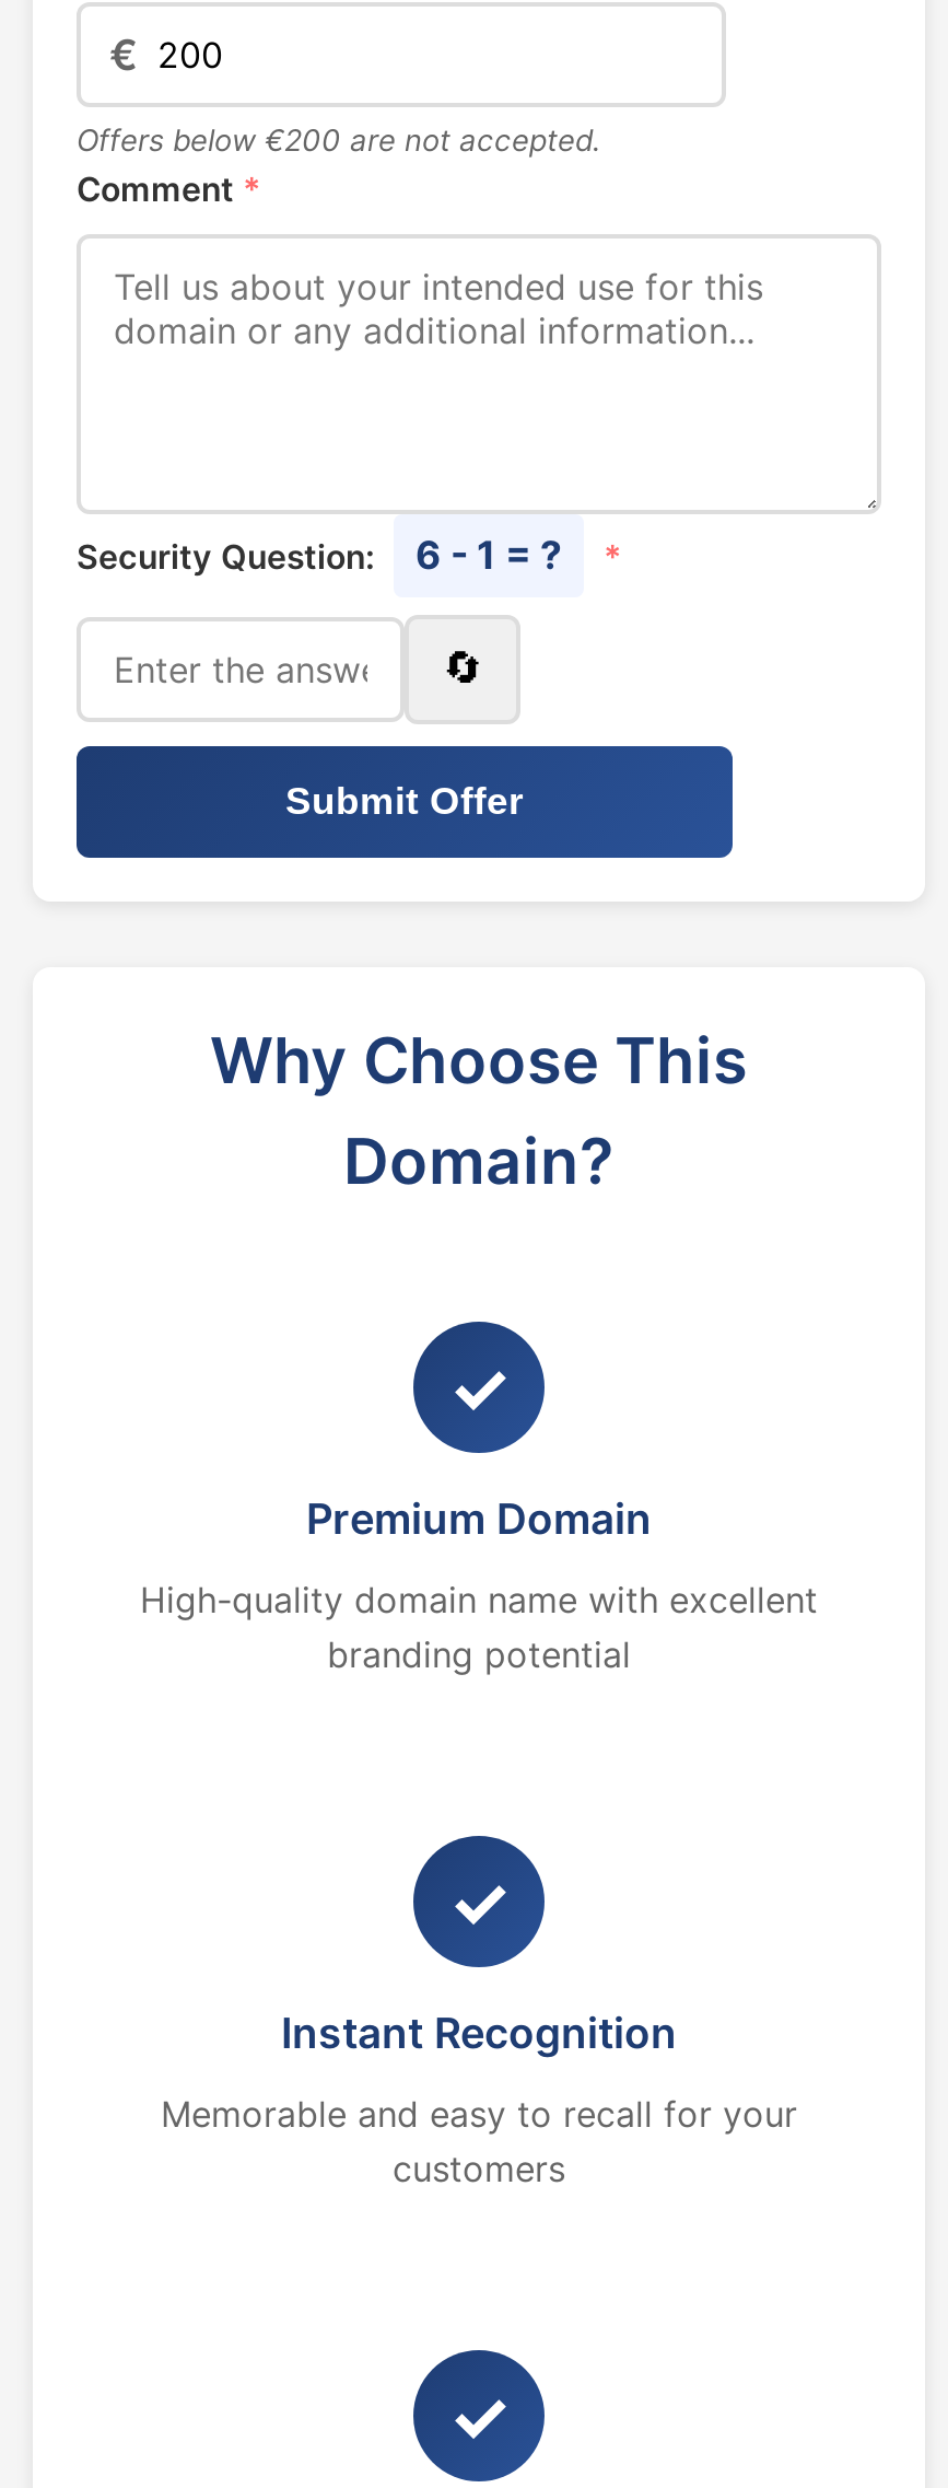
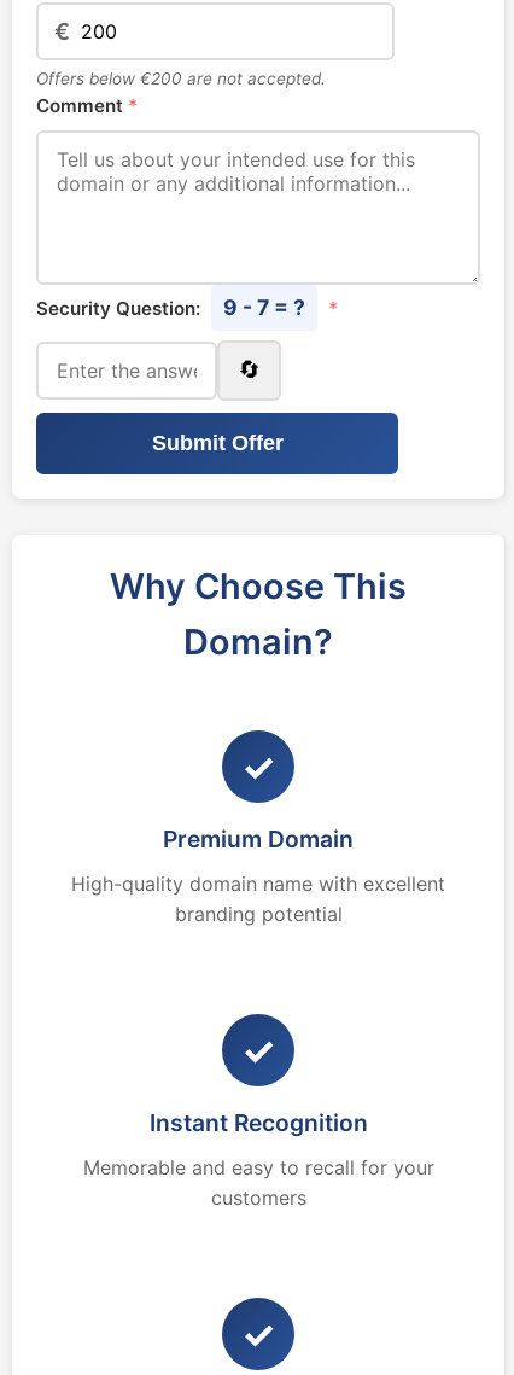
- 6 - 1 = ?
+ 9 - 7 = ?
